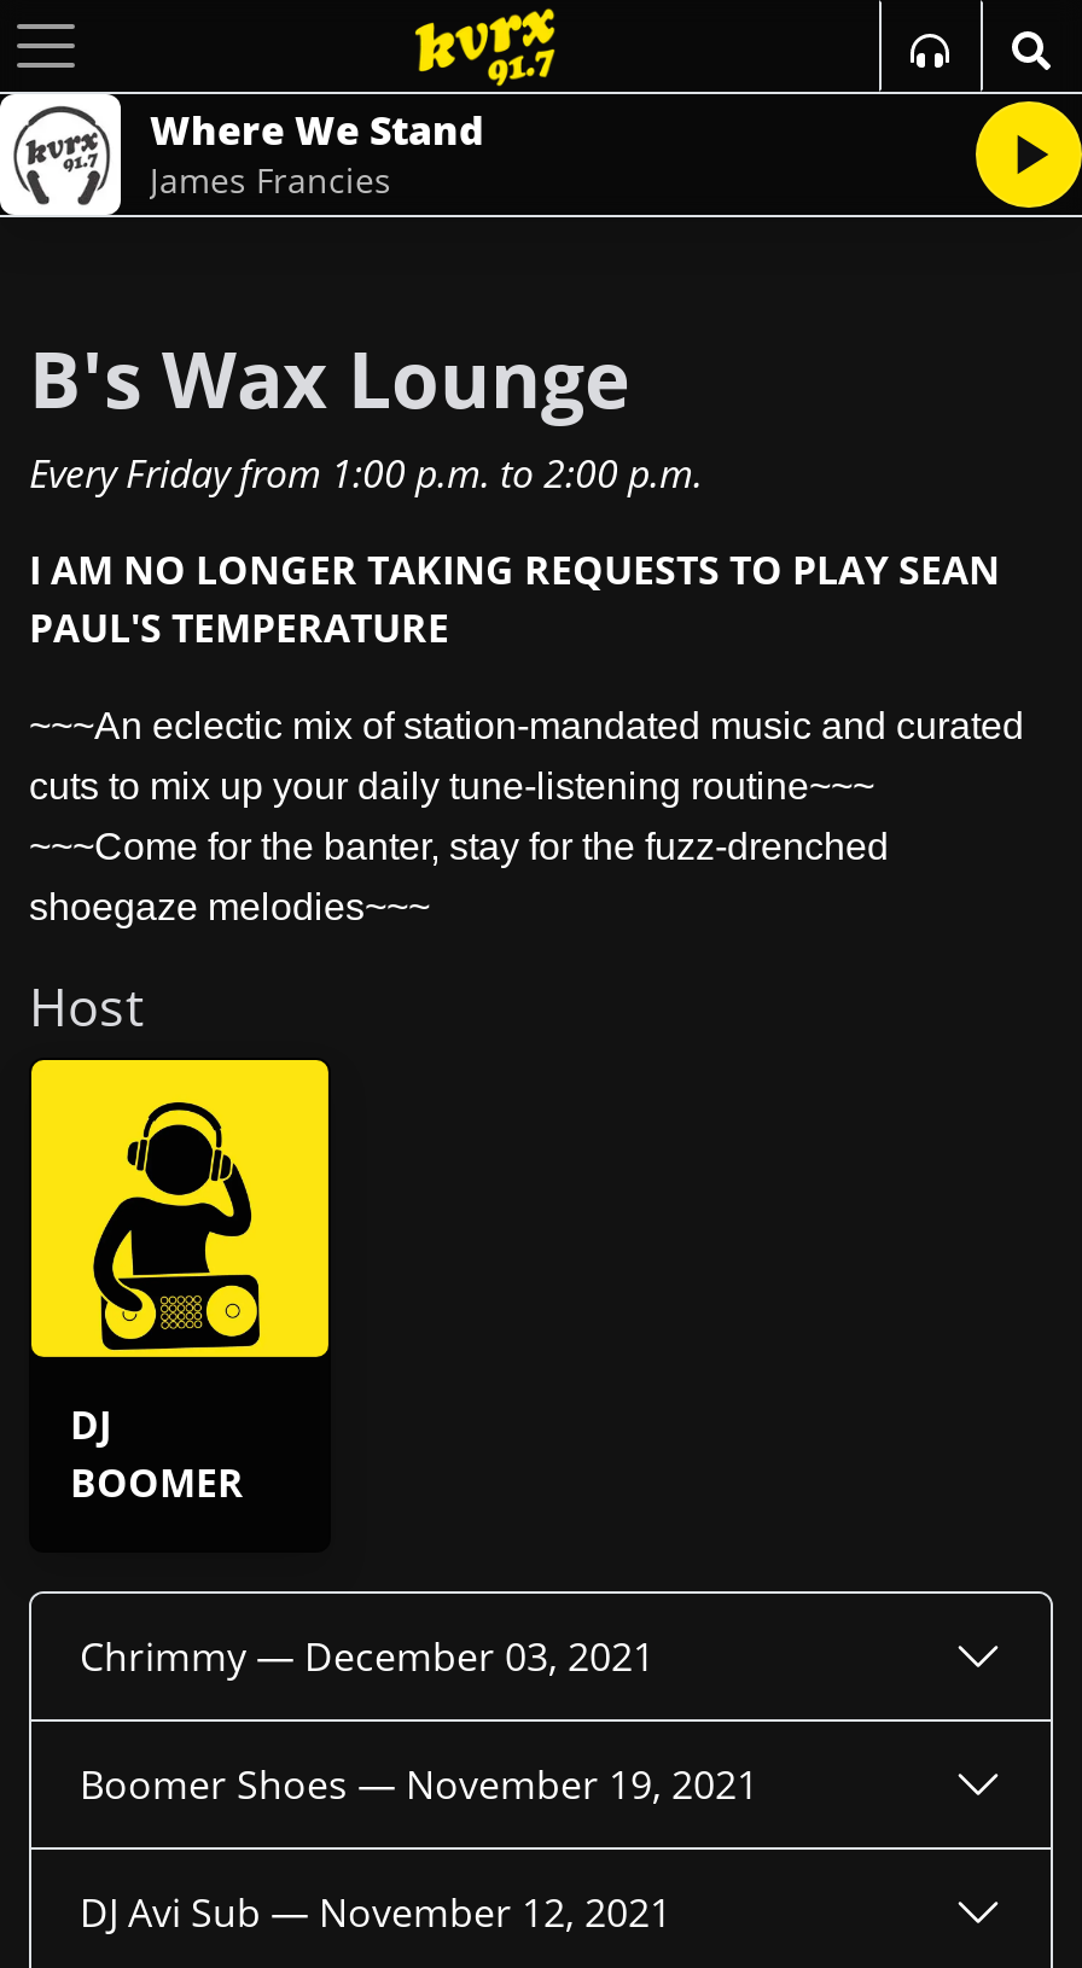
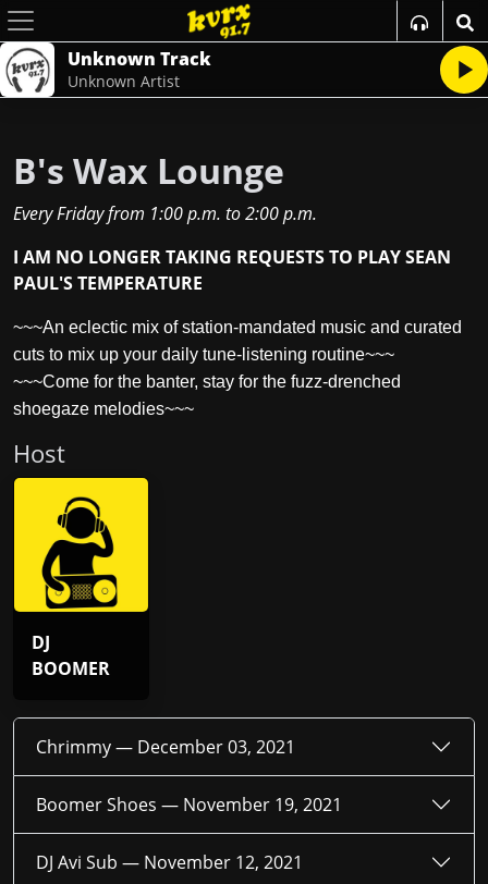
- Where We Stand
- James Francies
+ Unknown Track
+ Unknown Artist
